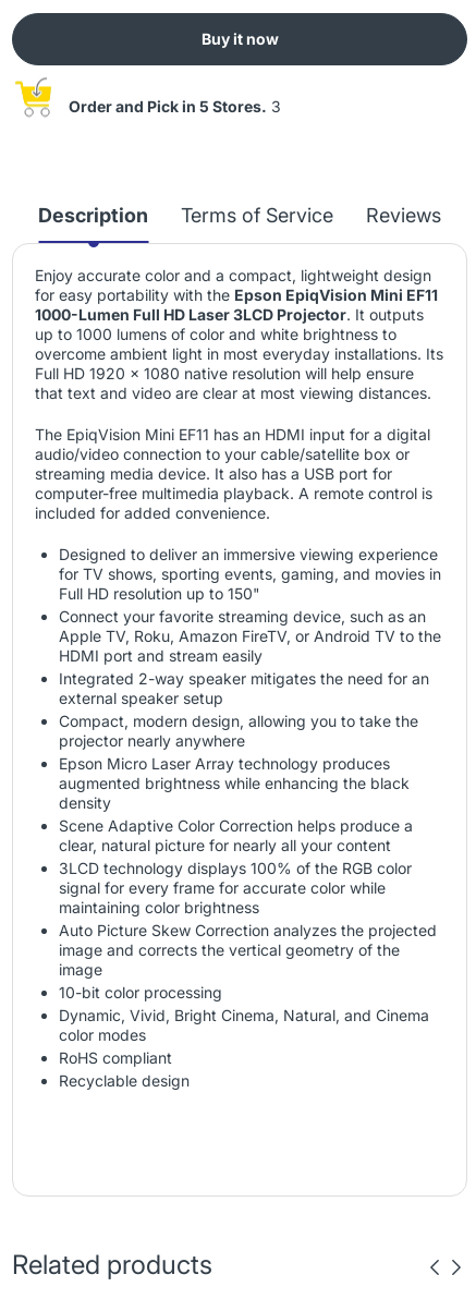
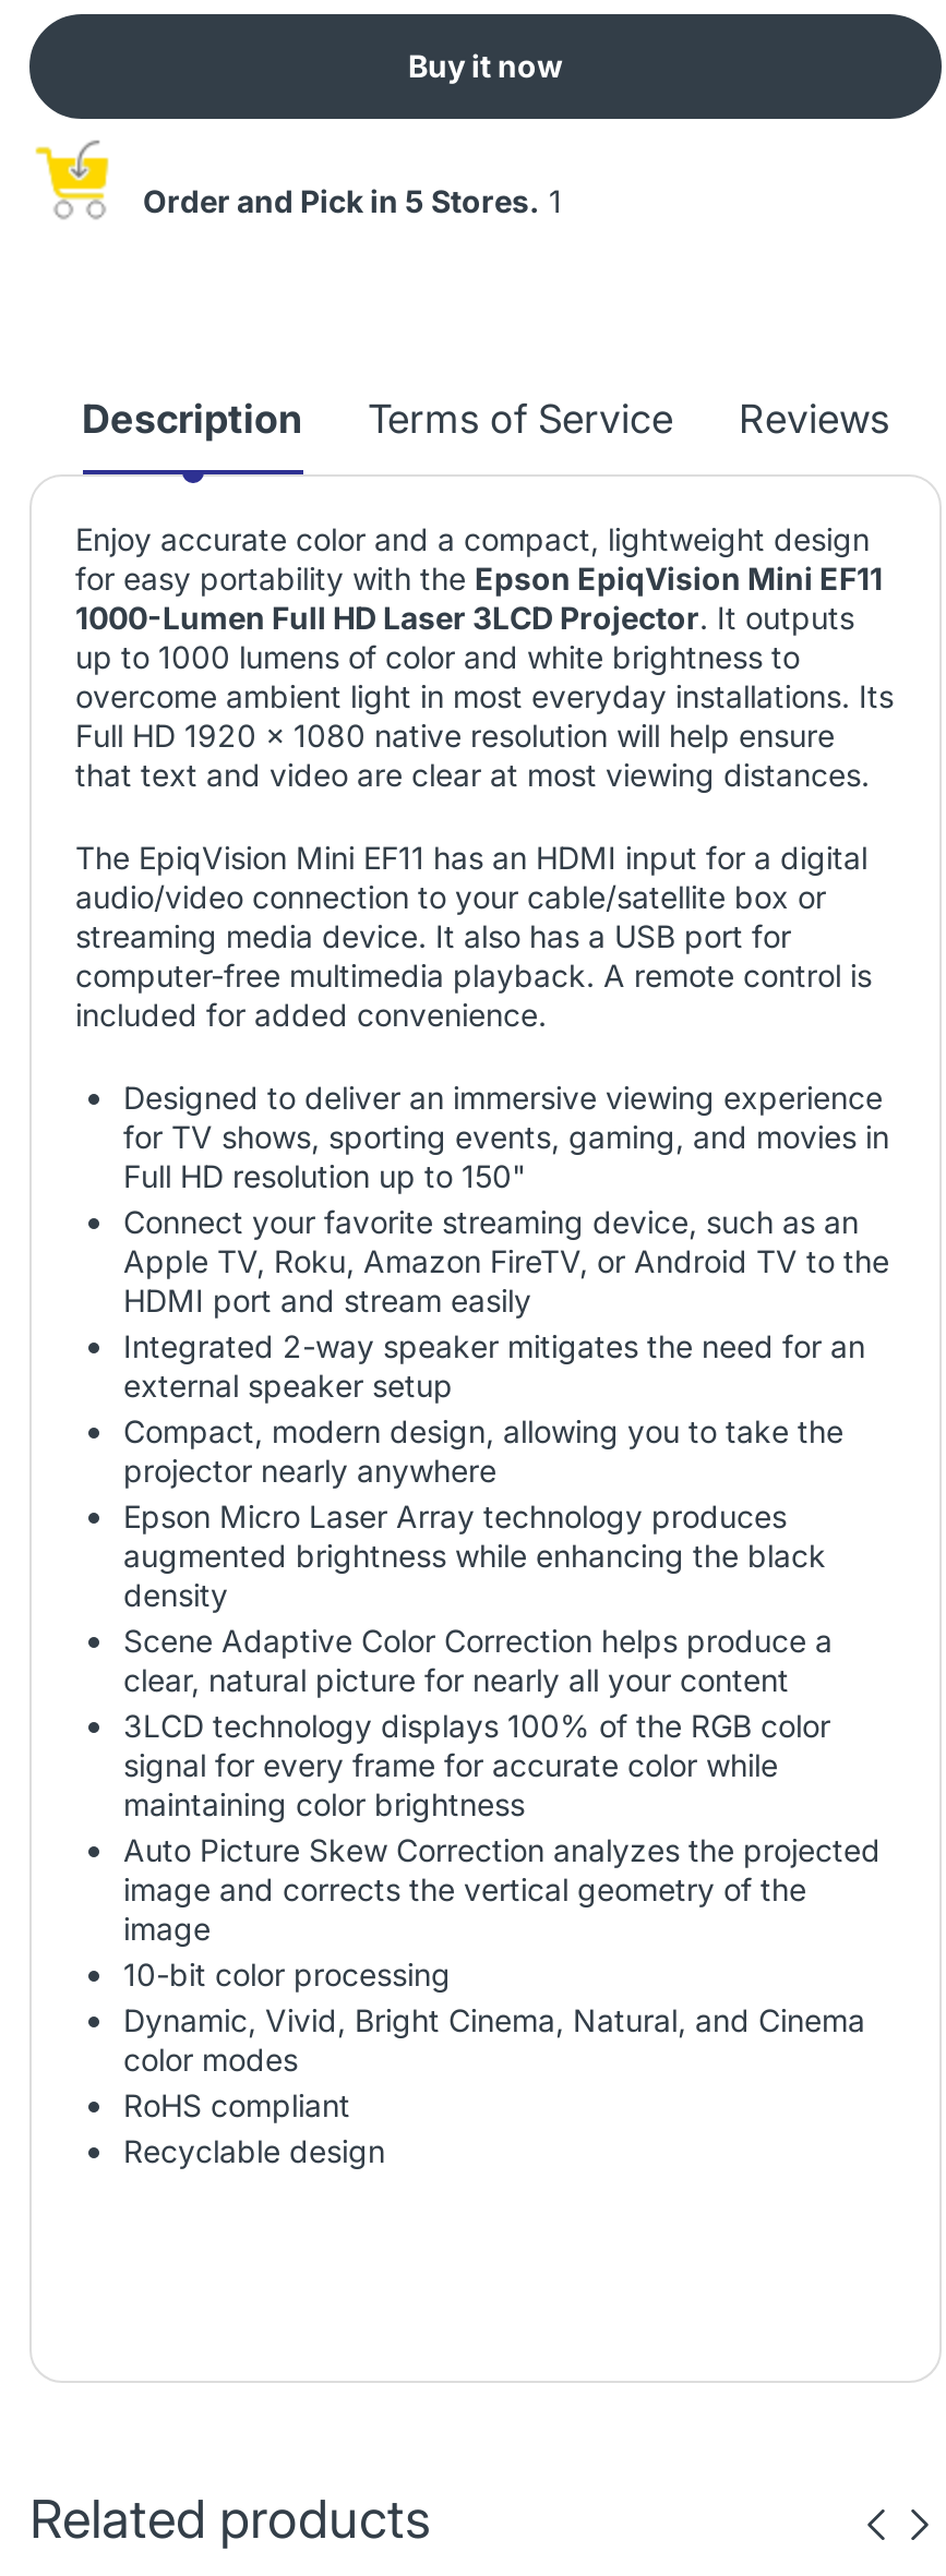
- Order and Pick in 5 Stores. 3
+ Order and Pick in 5 Stores. 1
